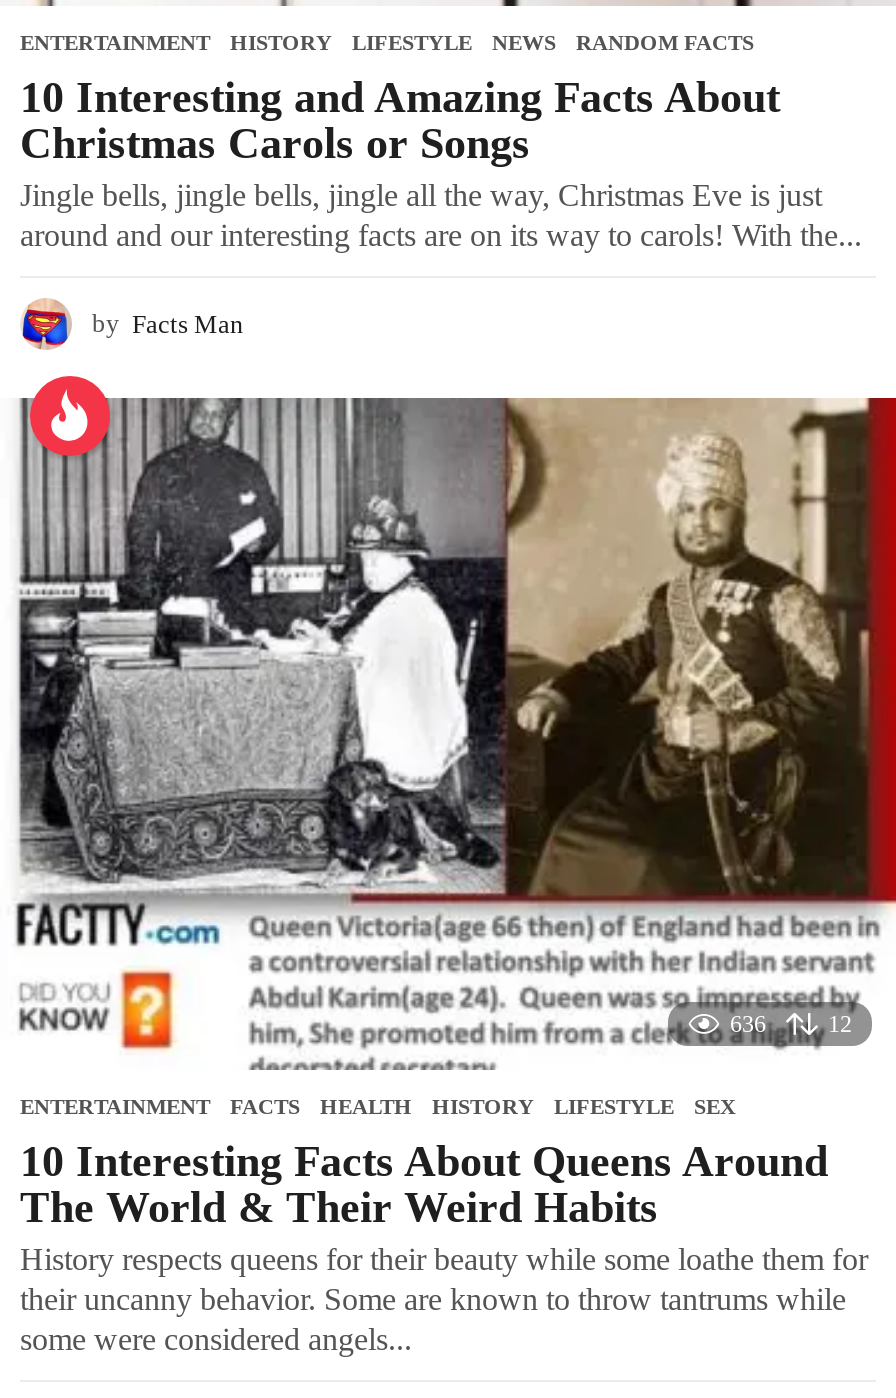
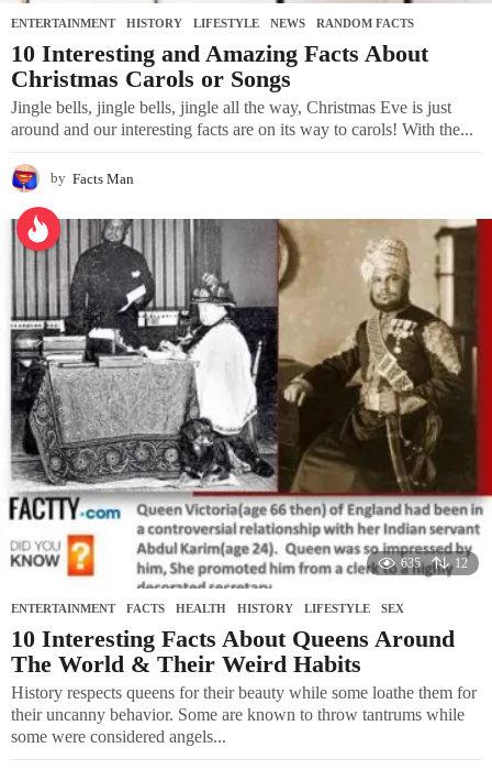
- 636
+ 635
